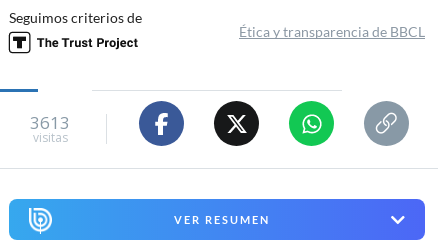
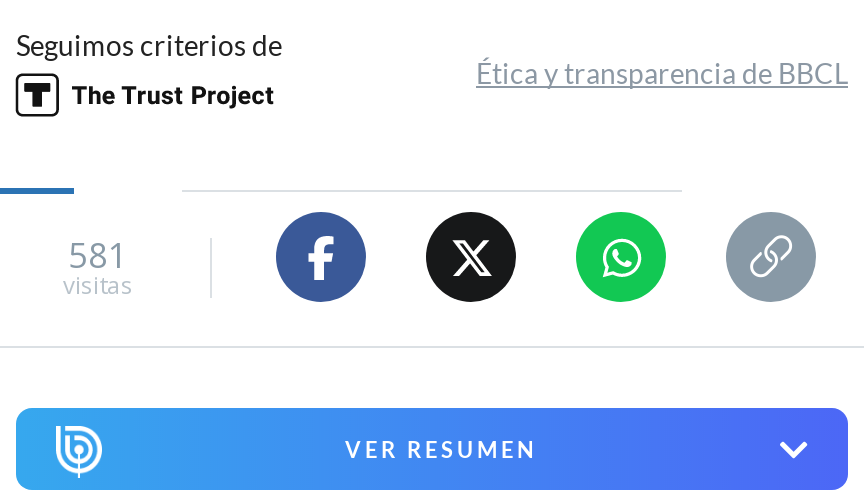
- 3613
+ 581
